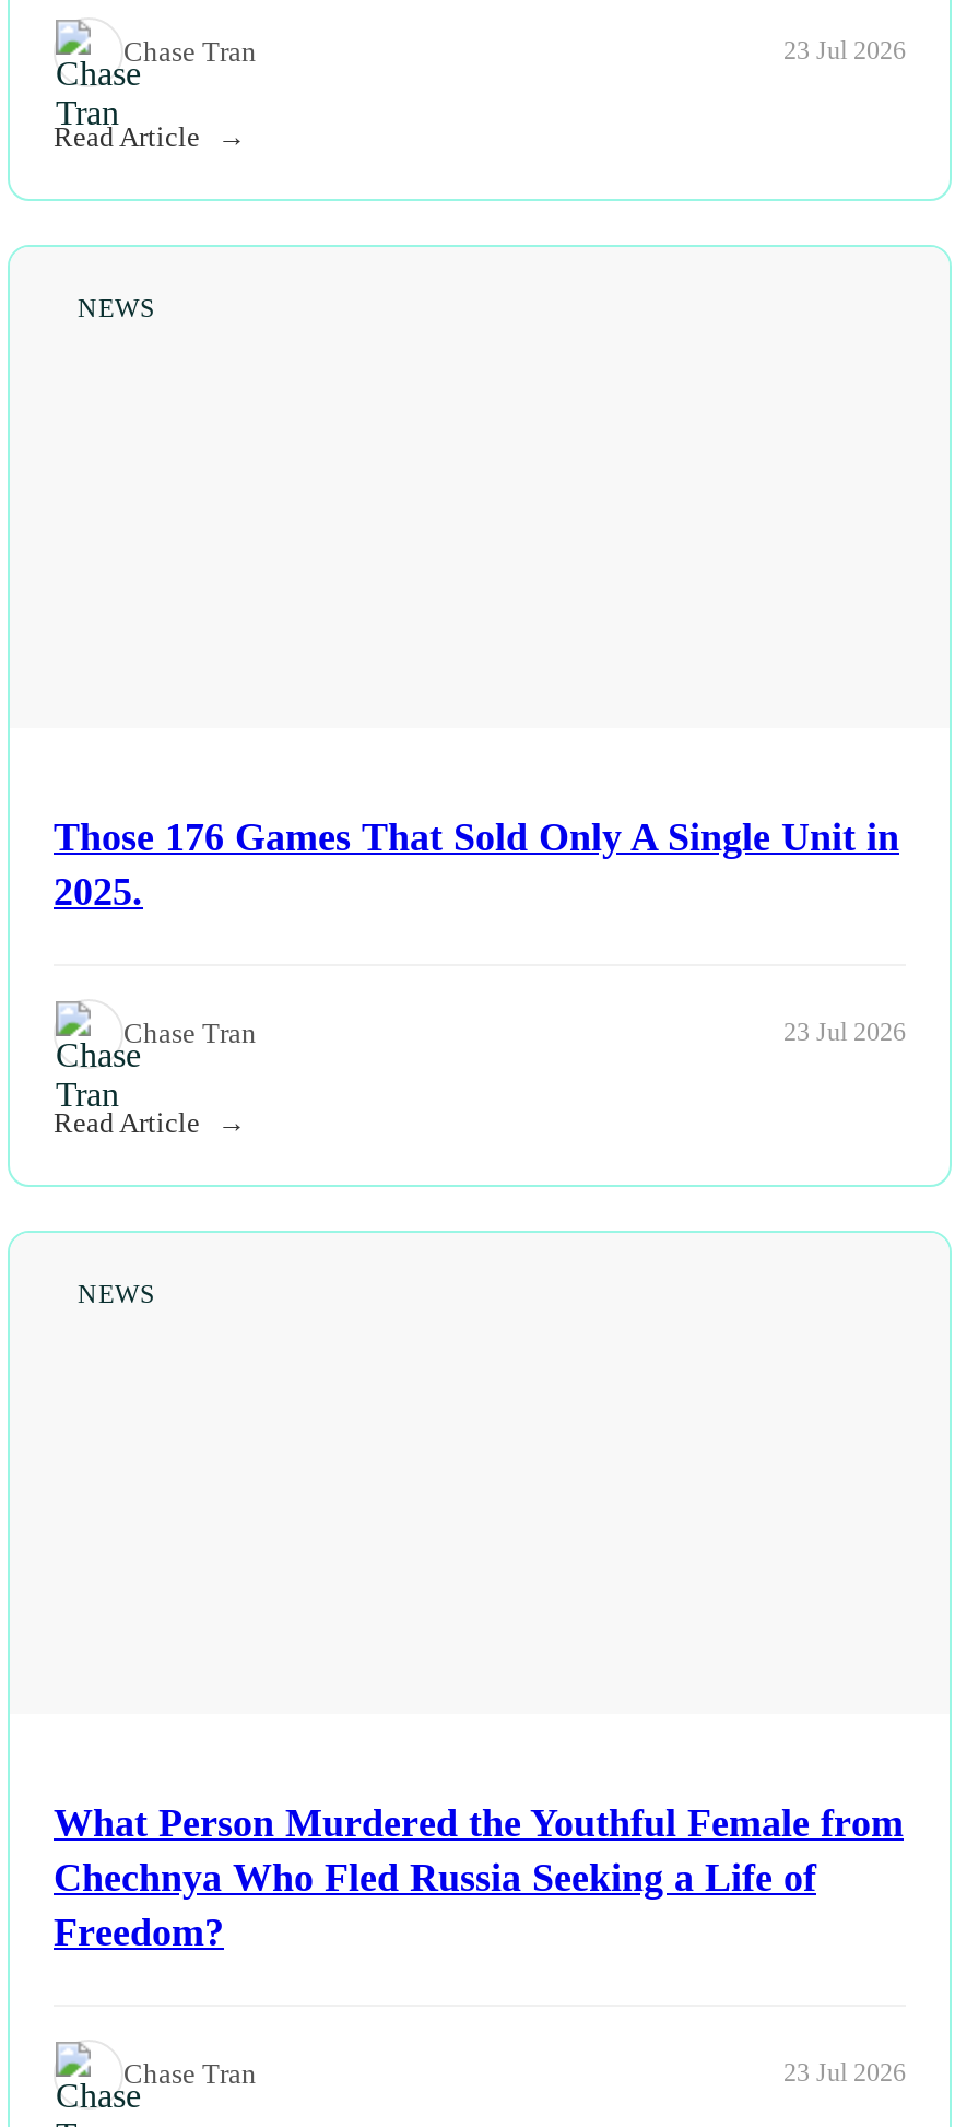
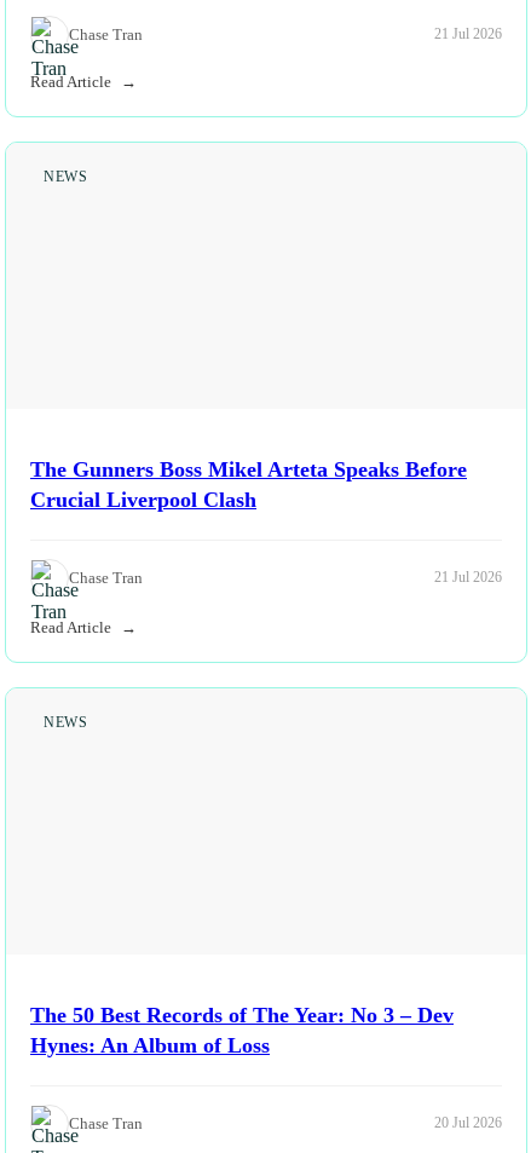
- 23 Jul 2026
+ 21 Jul 2026

- Those 176 Games That Sold Only A Single Unit in
- 2025.
+ The Gunners Boss Mikel Arteta Speaks Before
+ Crucial Liverpool Clash

- 23 Jul 2026
+ 21 Jul 2026

- What Person Murdered the Youthful Female from
- Chechnya Who Fled Russia Seeking a Life of
- Freedom?
+ The 50 Best Records of The Year: No 3 – Dev
+ Hynes: An Album of Loss

- 23 Jul 2026
+ 20 Jul 2026
